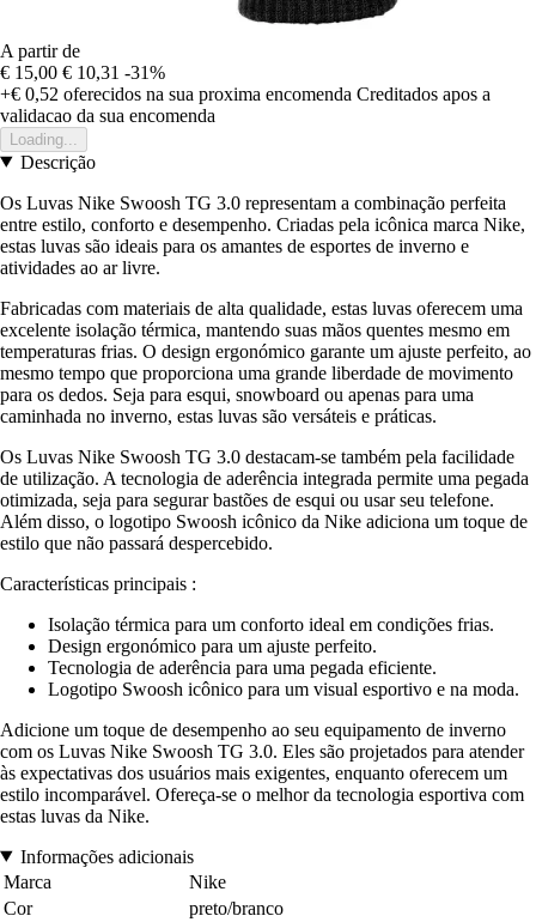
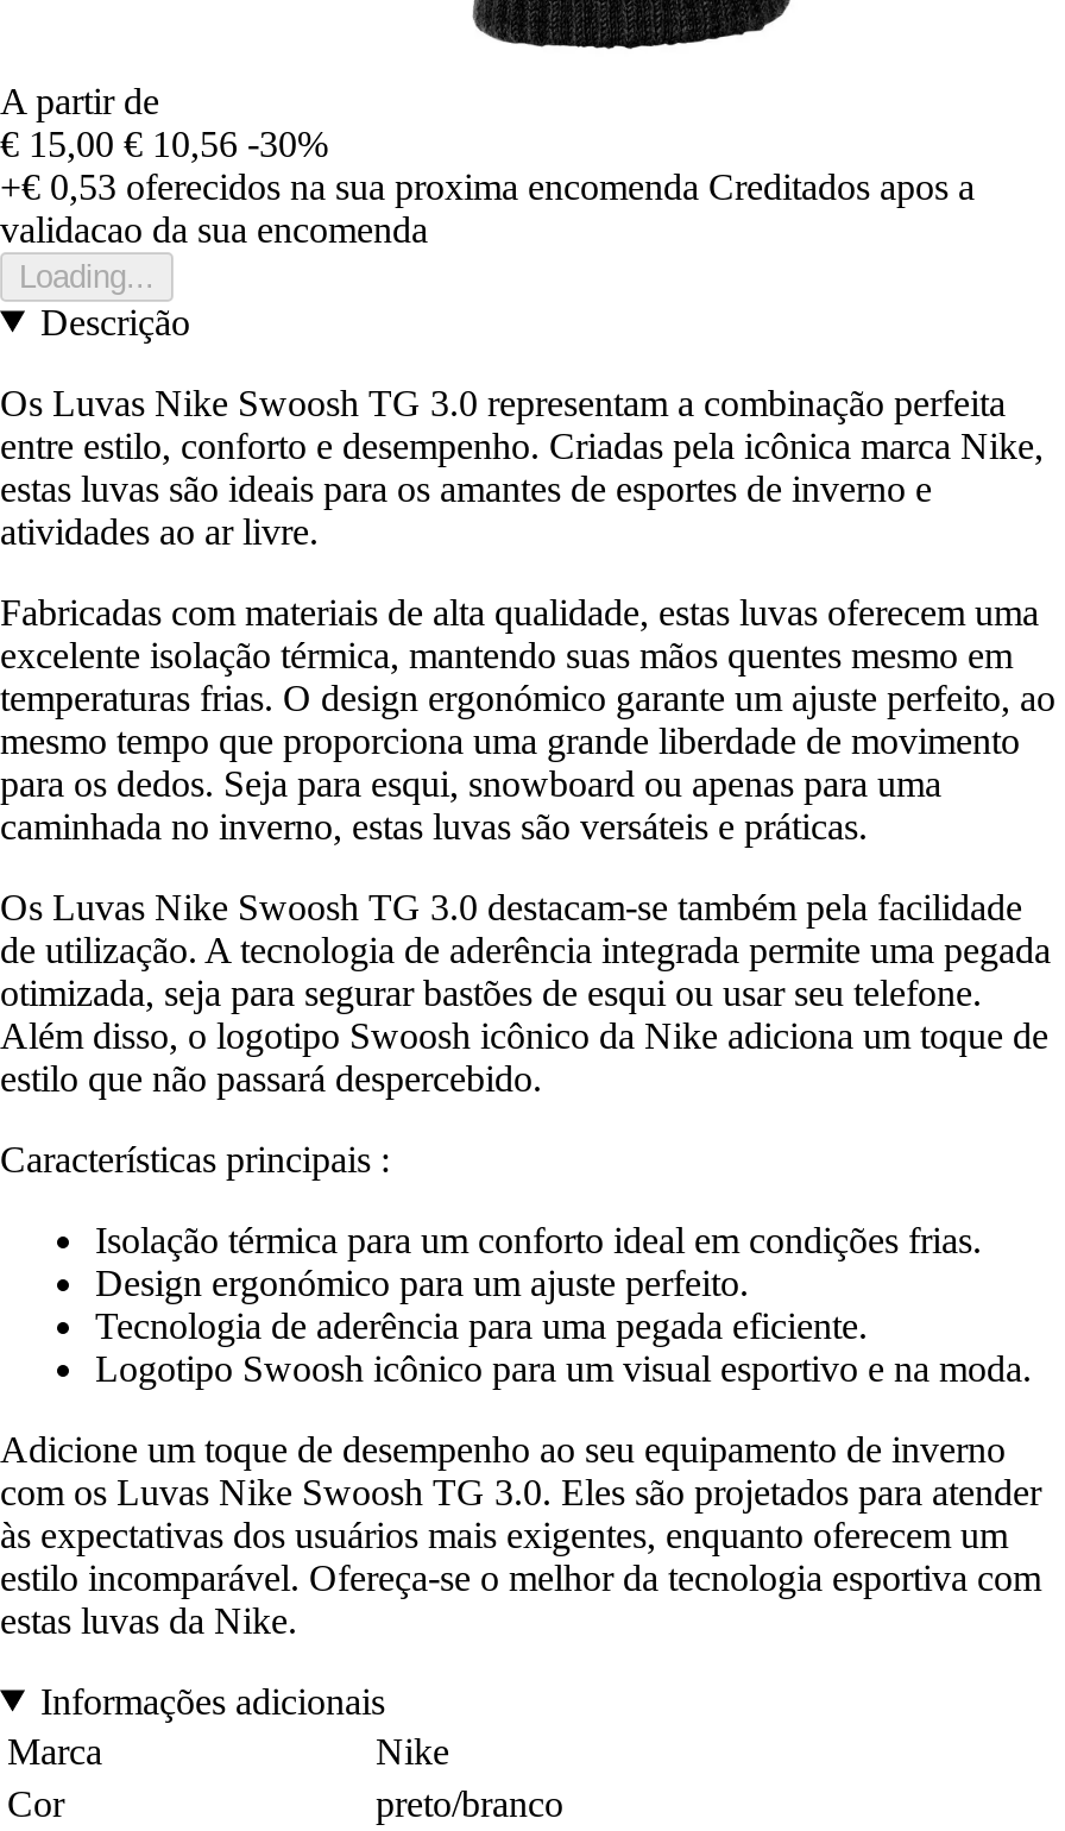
- € 15,00 € 10,31 -31%
+ € 15,00 € 10,56 -30%

- +€ 0,52 oferecidos na sua proxima encomenda Creditados apos a
+ +€ 0,53 oferecidos na sua proxima encomenda Creditados apos a
